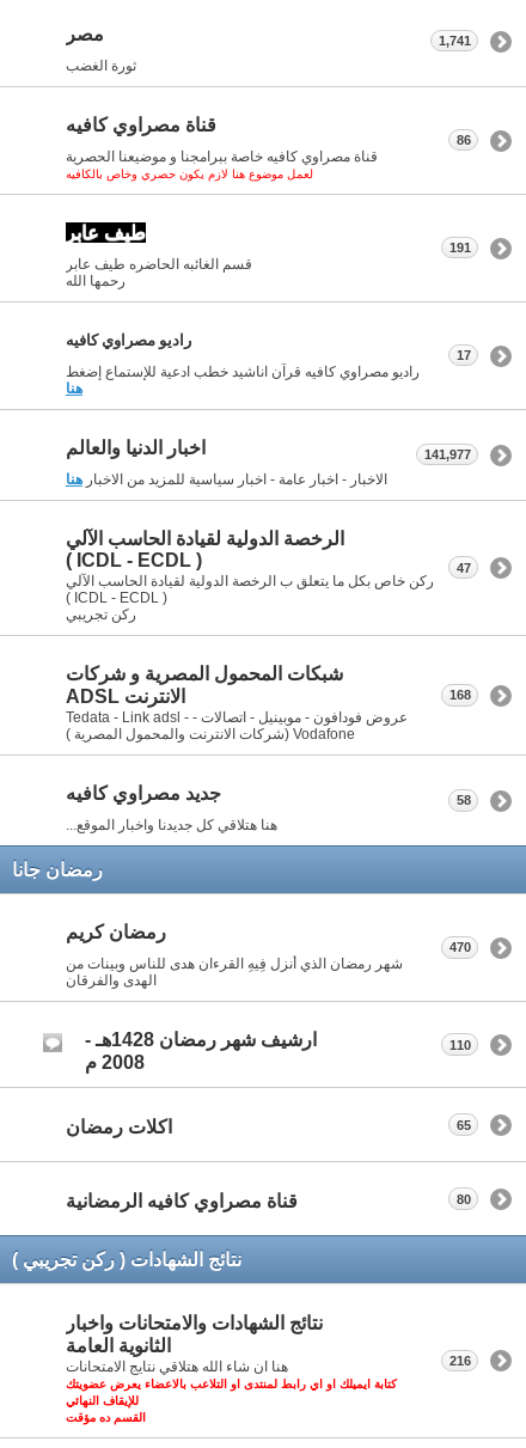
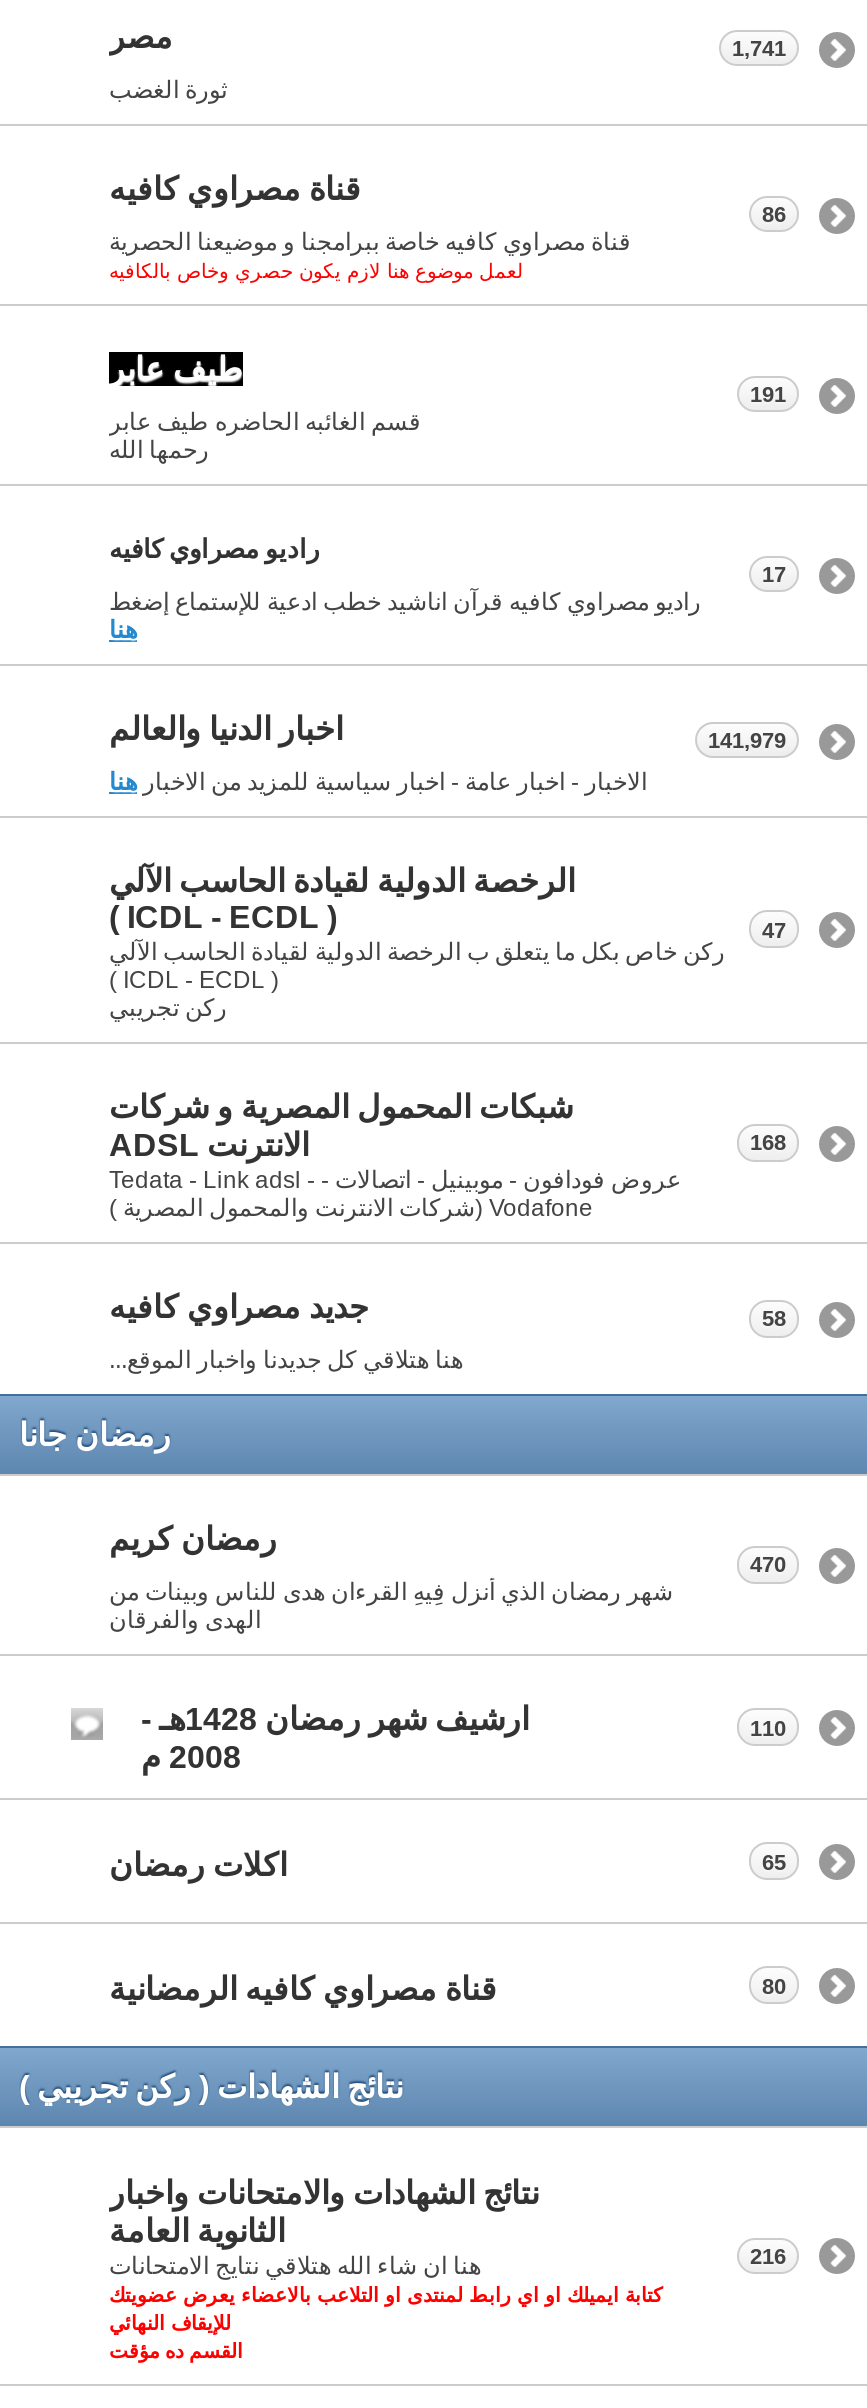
- 141,977
+ 141,979
